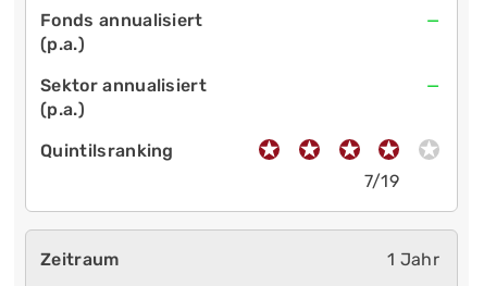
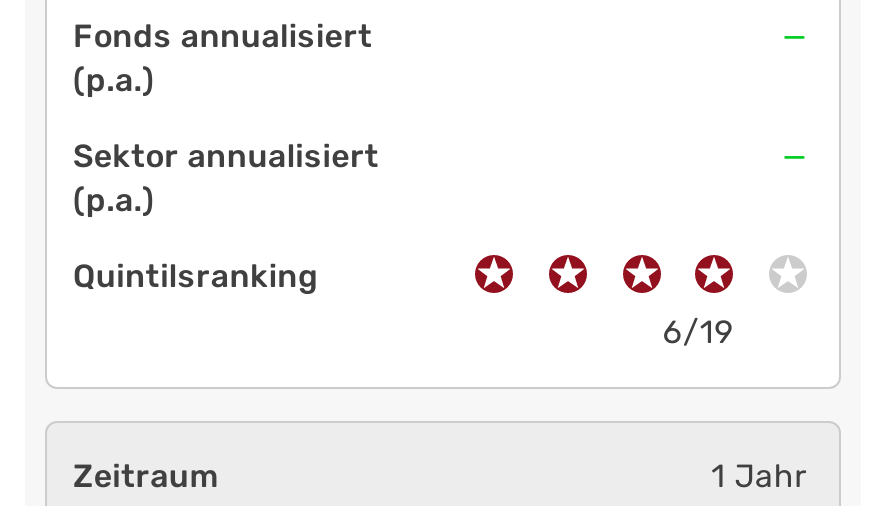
- 7/19
+ 6/19
